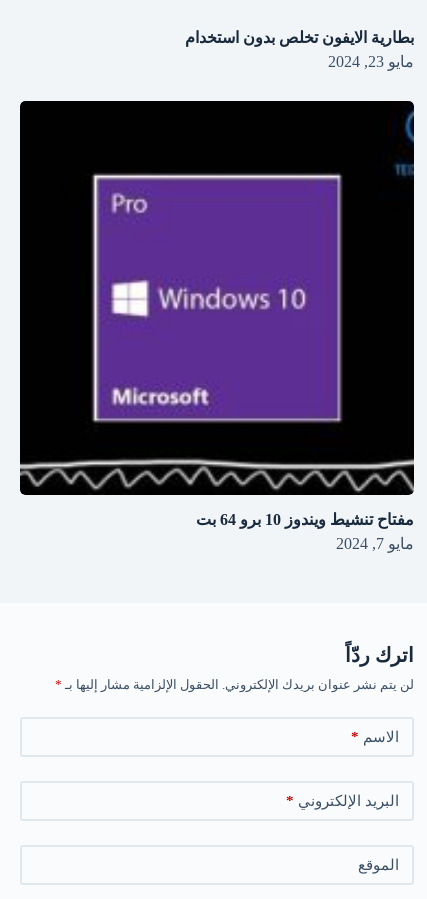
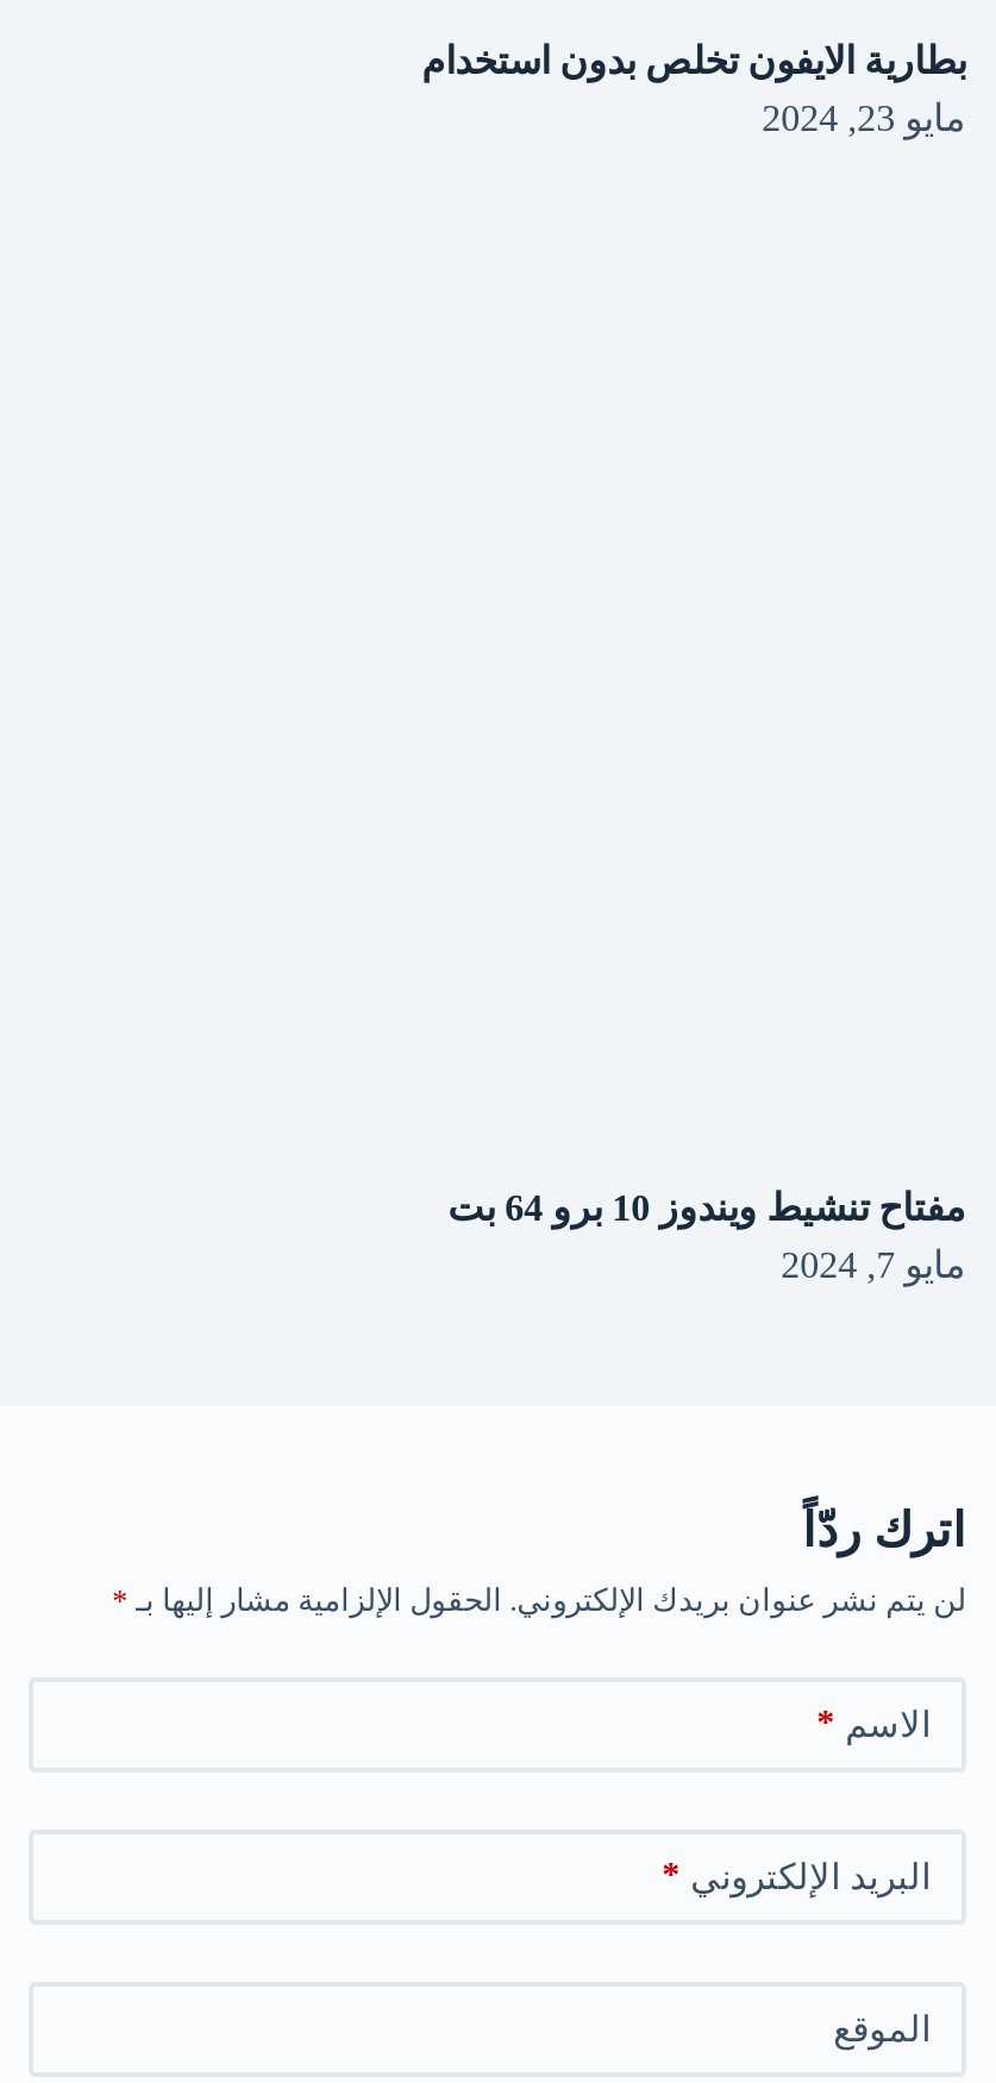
- [image]
